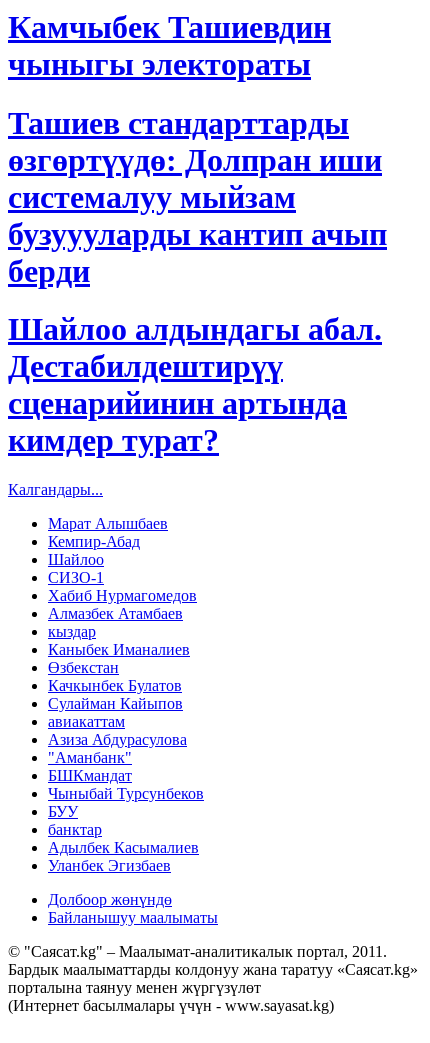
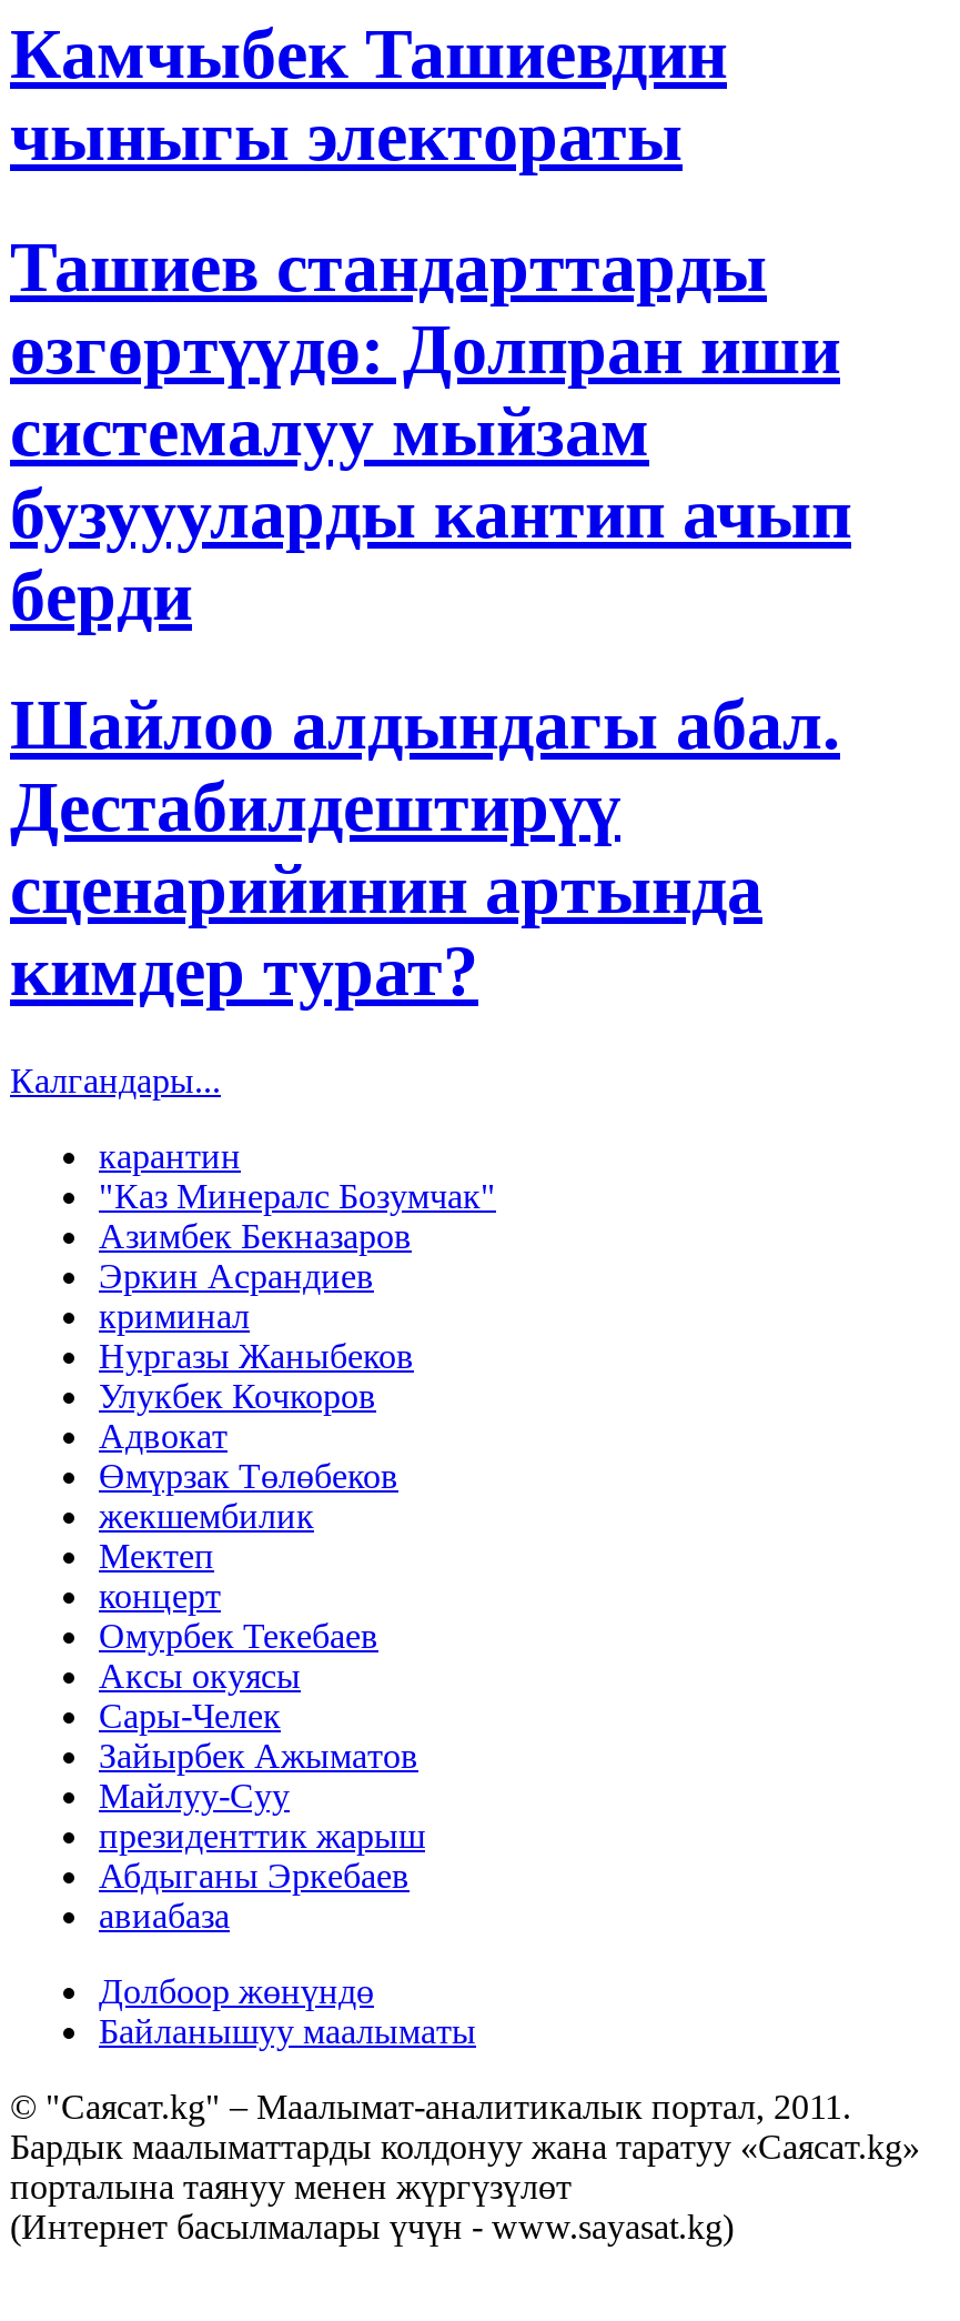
- Марат Алышбаев
- Кемпир-Абад
- Шайлоо
- СИЗО-1
- Хабиб Нурмагомедов
- Алмазбек Атамбаев
- кыздар
- Каныбек Иманалиев
- Өзбекстан
- Качкынбек Булатов
- Сулайман Кайыпов
- авиакаттам
- Азиза Абдурасулова
- "Аманбанк"
- БШКмандат
- Чыныбай Турсунбеков
- БУУ
- банктар
- Адылбек Касымалиев
- Уланбек Эгизбаев
+ карантин
+ "Каз Минералс Бозумчак"
+ Азимбек Бекназаров
+ Эркин Асрандиев
+ криминал
+ Нургазы Жаныбеков
+ Улукбек Кочкоров
+ Адвокат
+ Өмүрзак Төлөбеков
+ жекшембилик
+ Мектеп
+ концерт
+ Омурбек Текебаев
+ Аксы окуясы
+ Сары-Челек
+ Зайырбек Ажыматов
+ Майлуу-Суу
+ президенттик жарыш
+ Абдыганы Эркебаев
+ авиабаза
